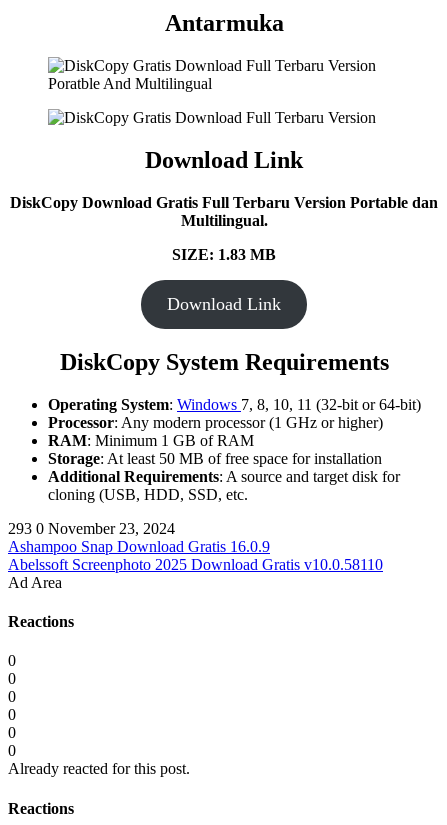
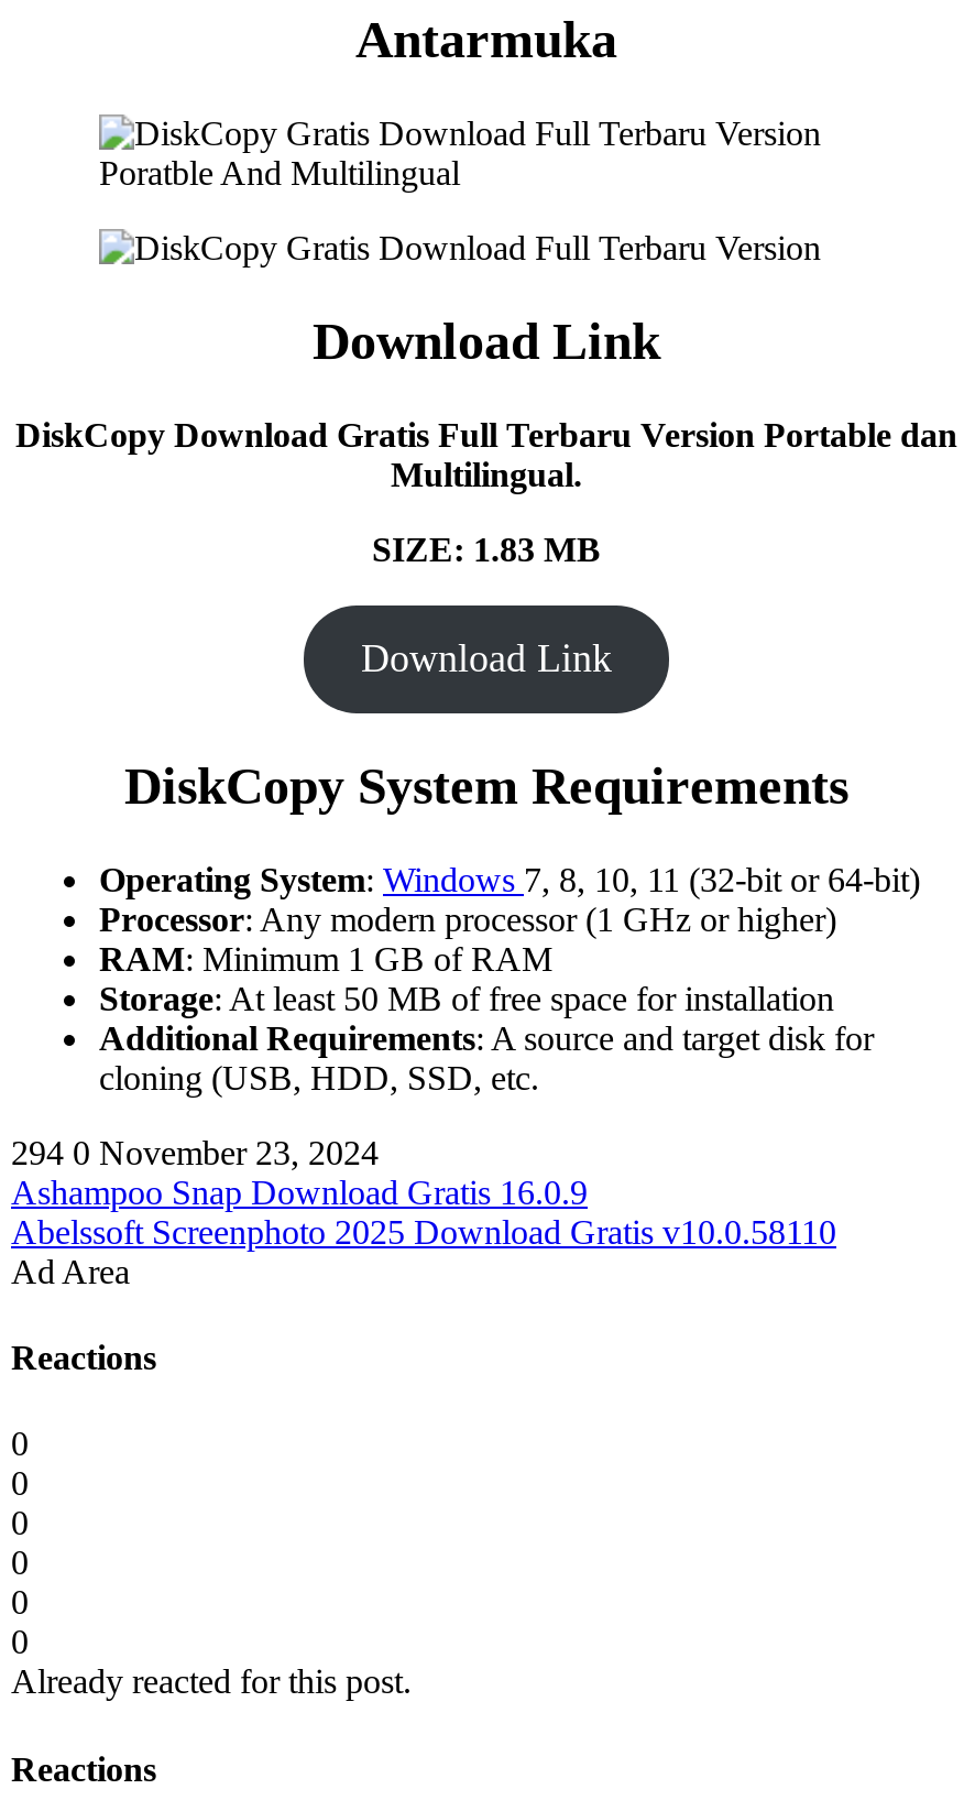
- 293 0 November 23, 2024
+ 294 0 November 23, 2024
